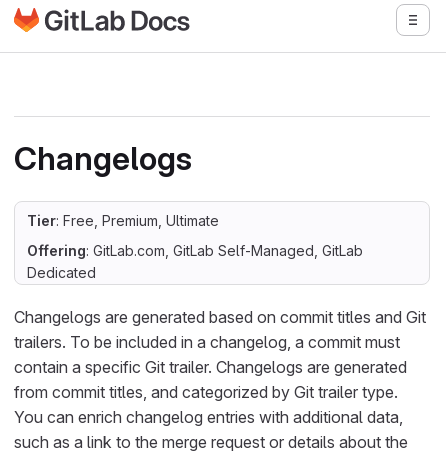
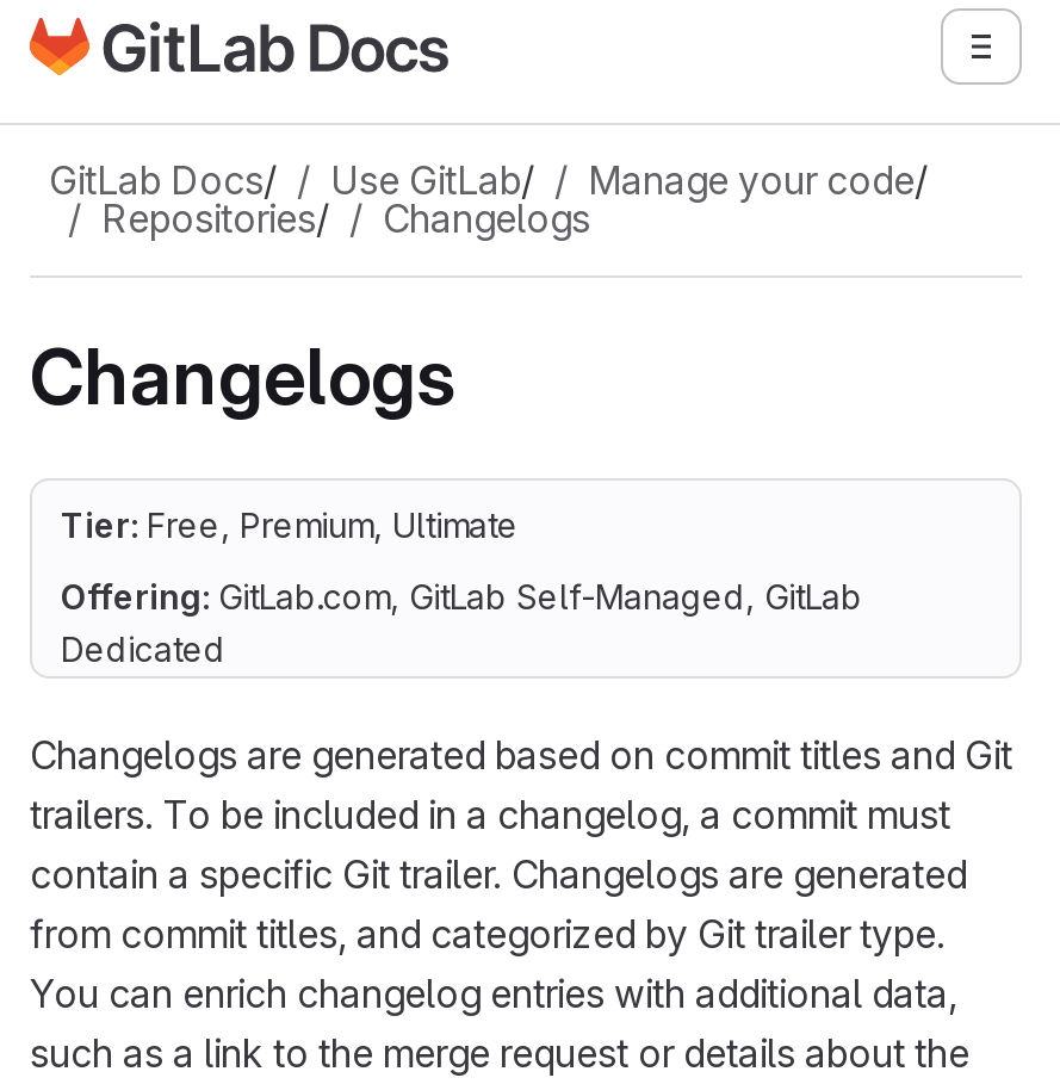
+ GitLab Docs/
+ Use GitLab/
+ Manage your code/
+ Repositories/
+ Changelogs
